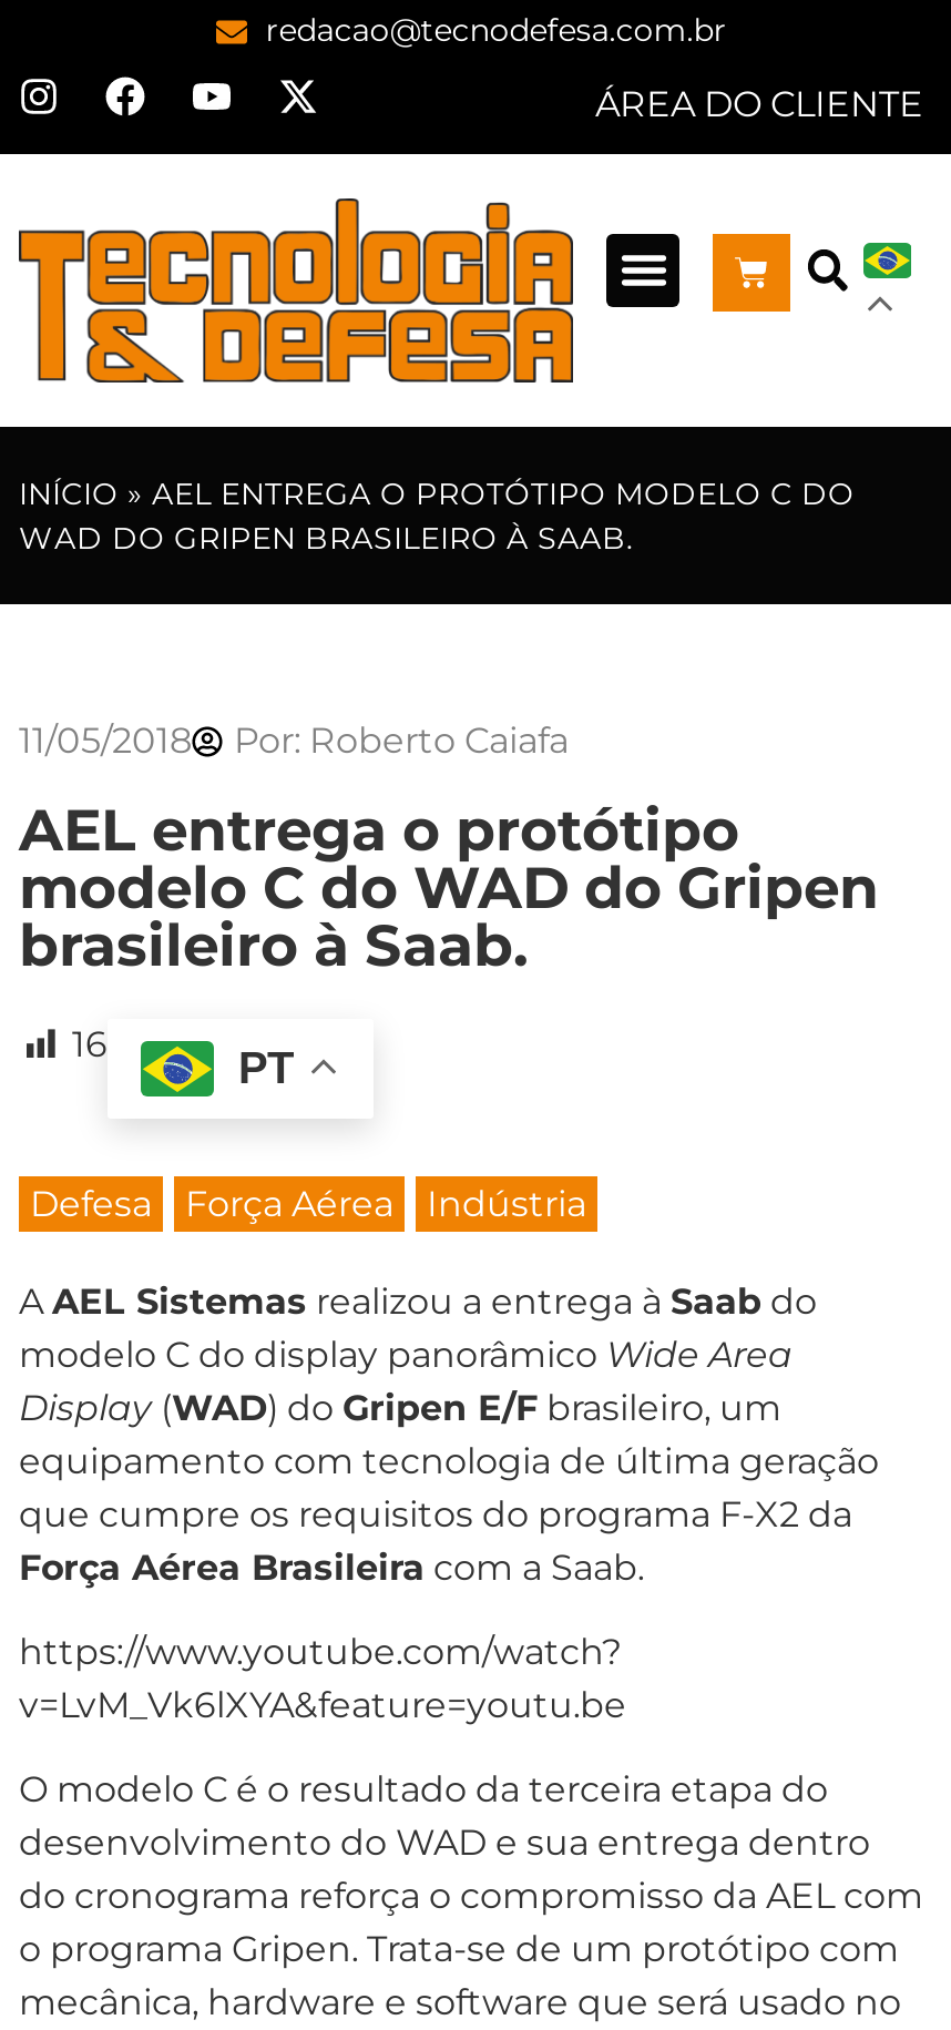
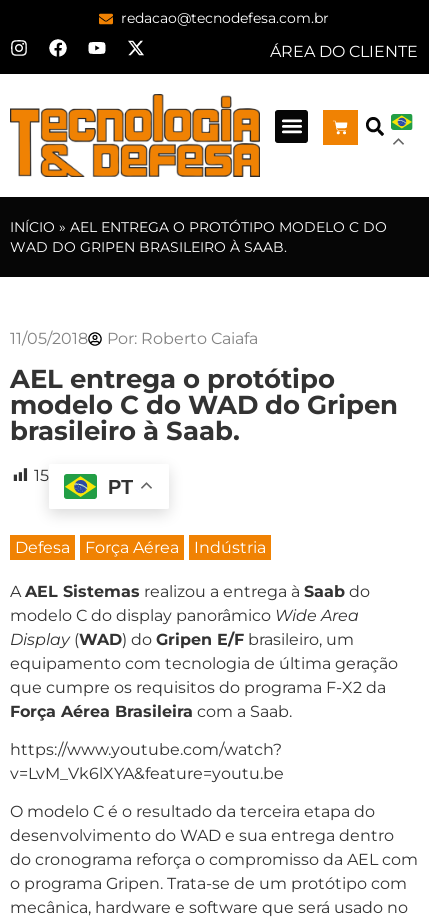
- 16
+ 15
